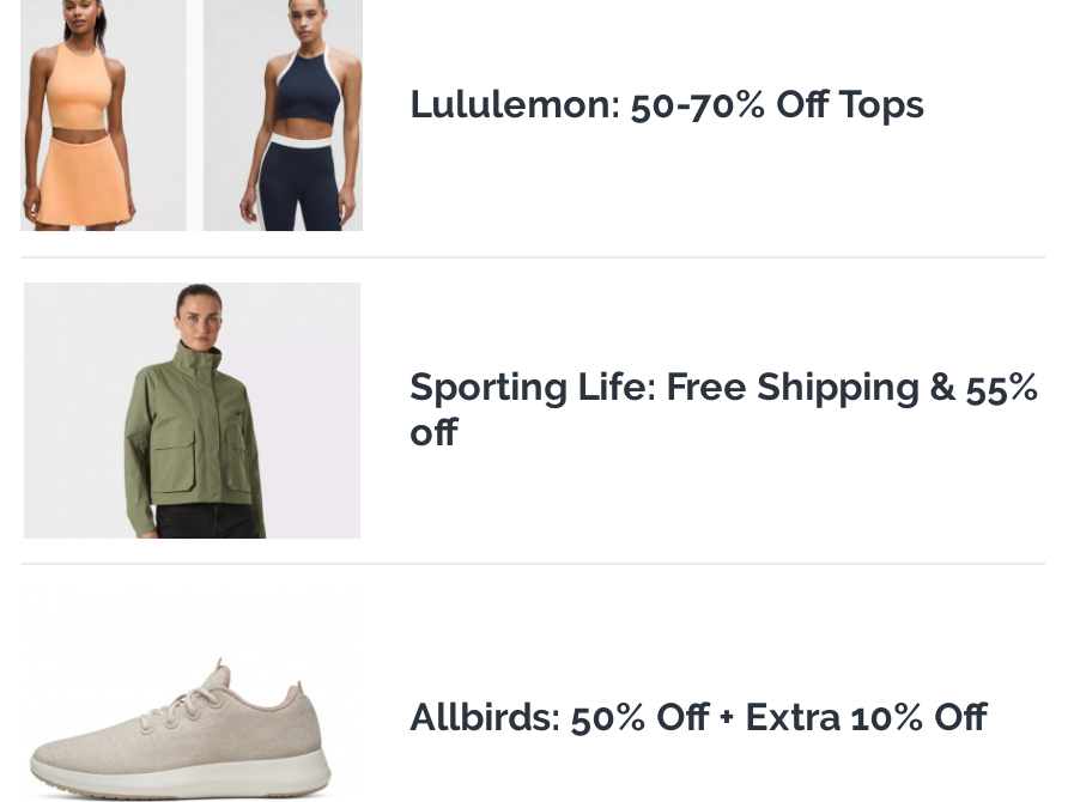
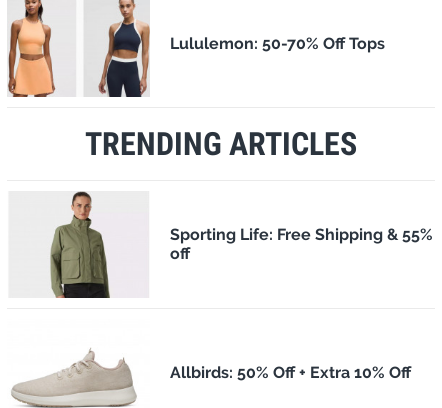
+ TRENDING ARTICLES
